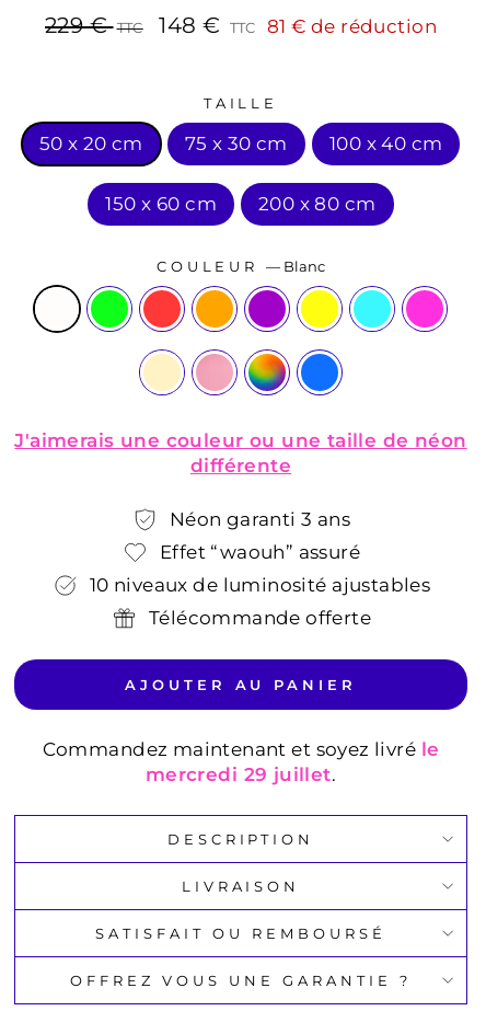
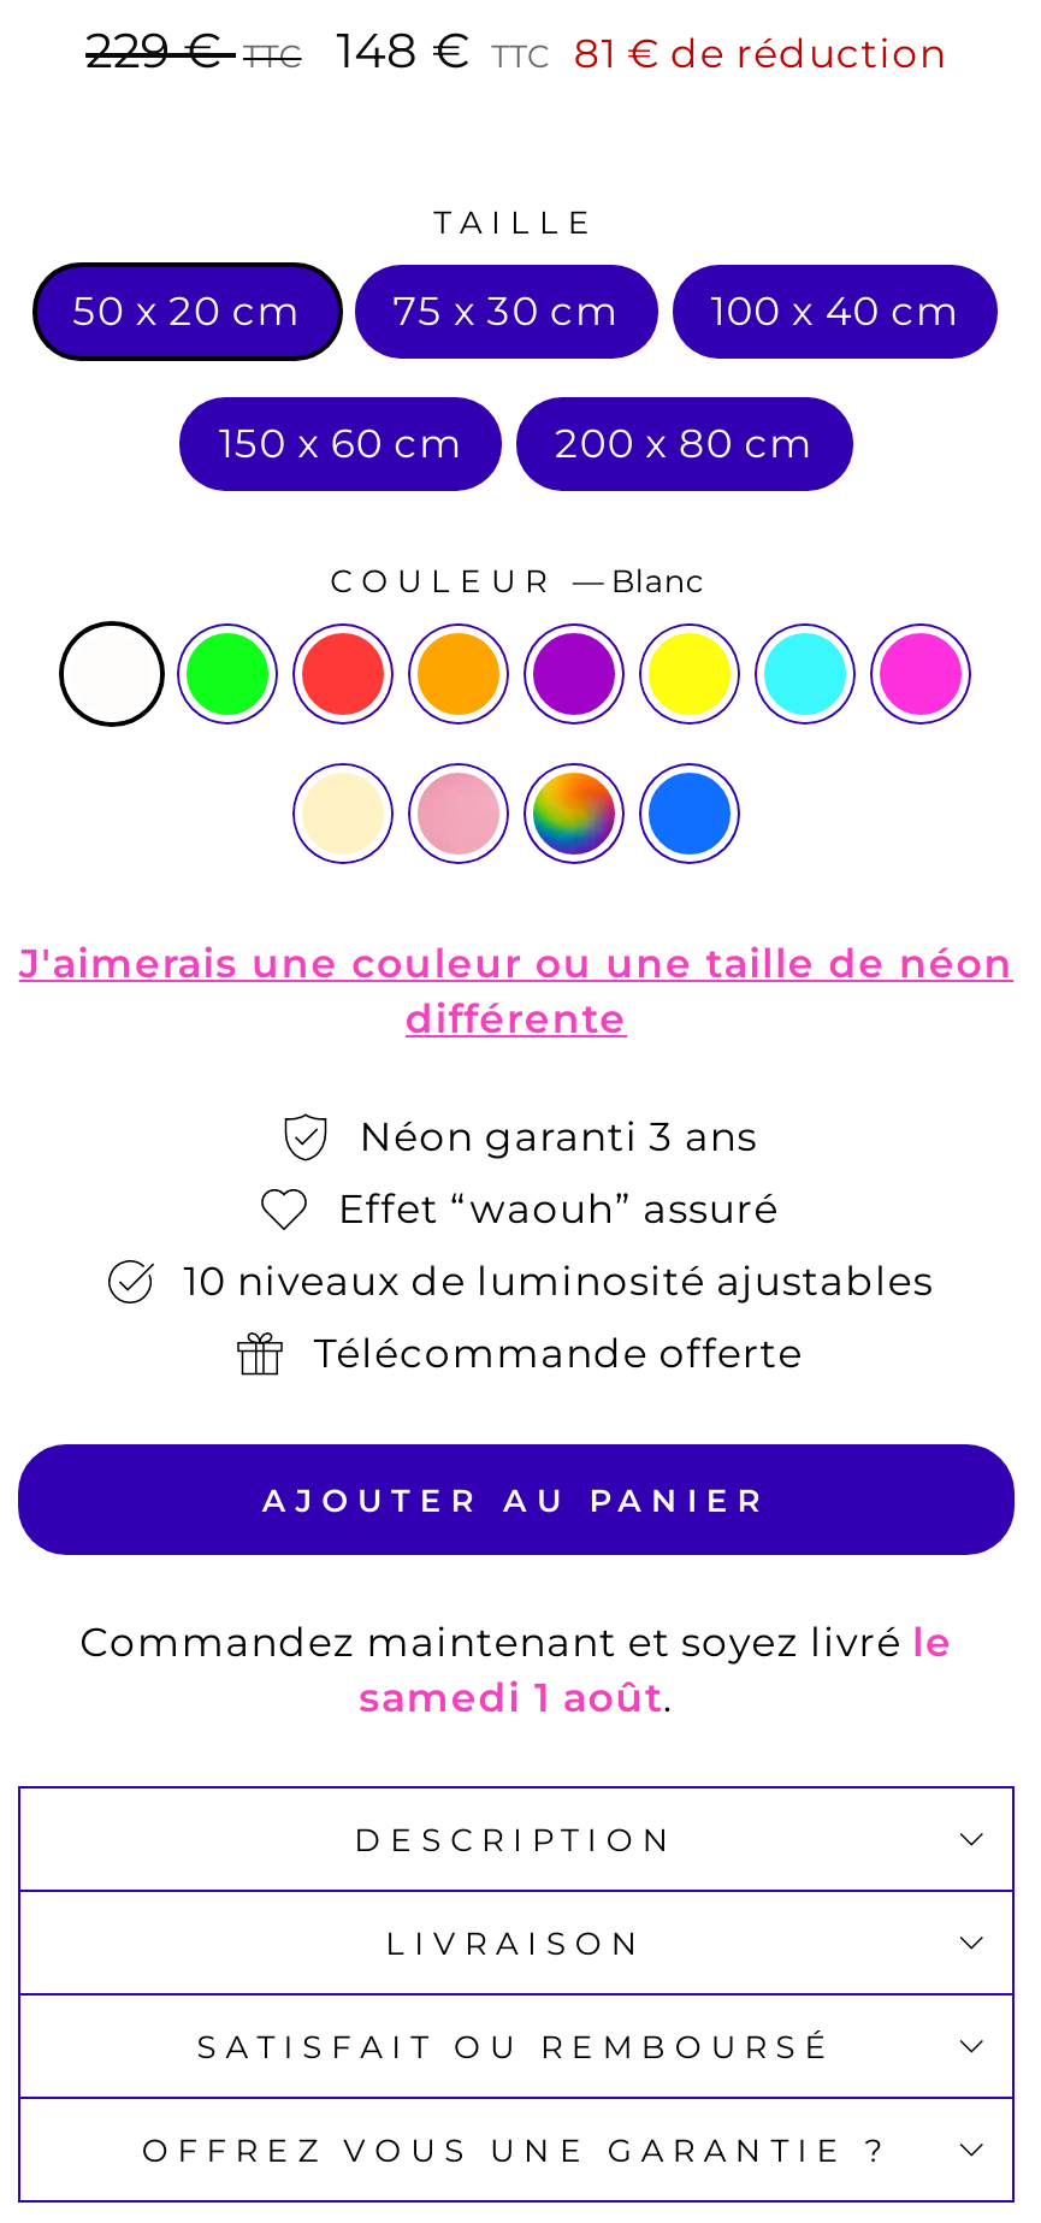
- mercredi 29 juillet.
+ samedi 1 août.
